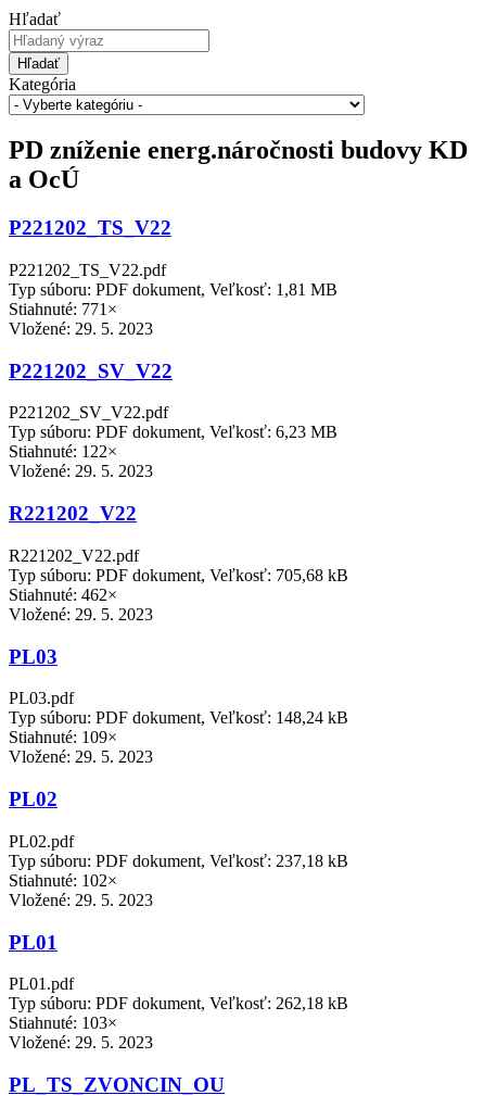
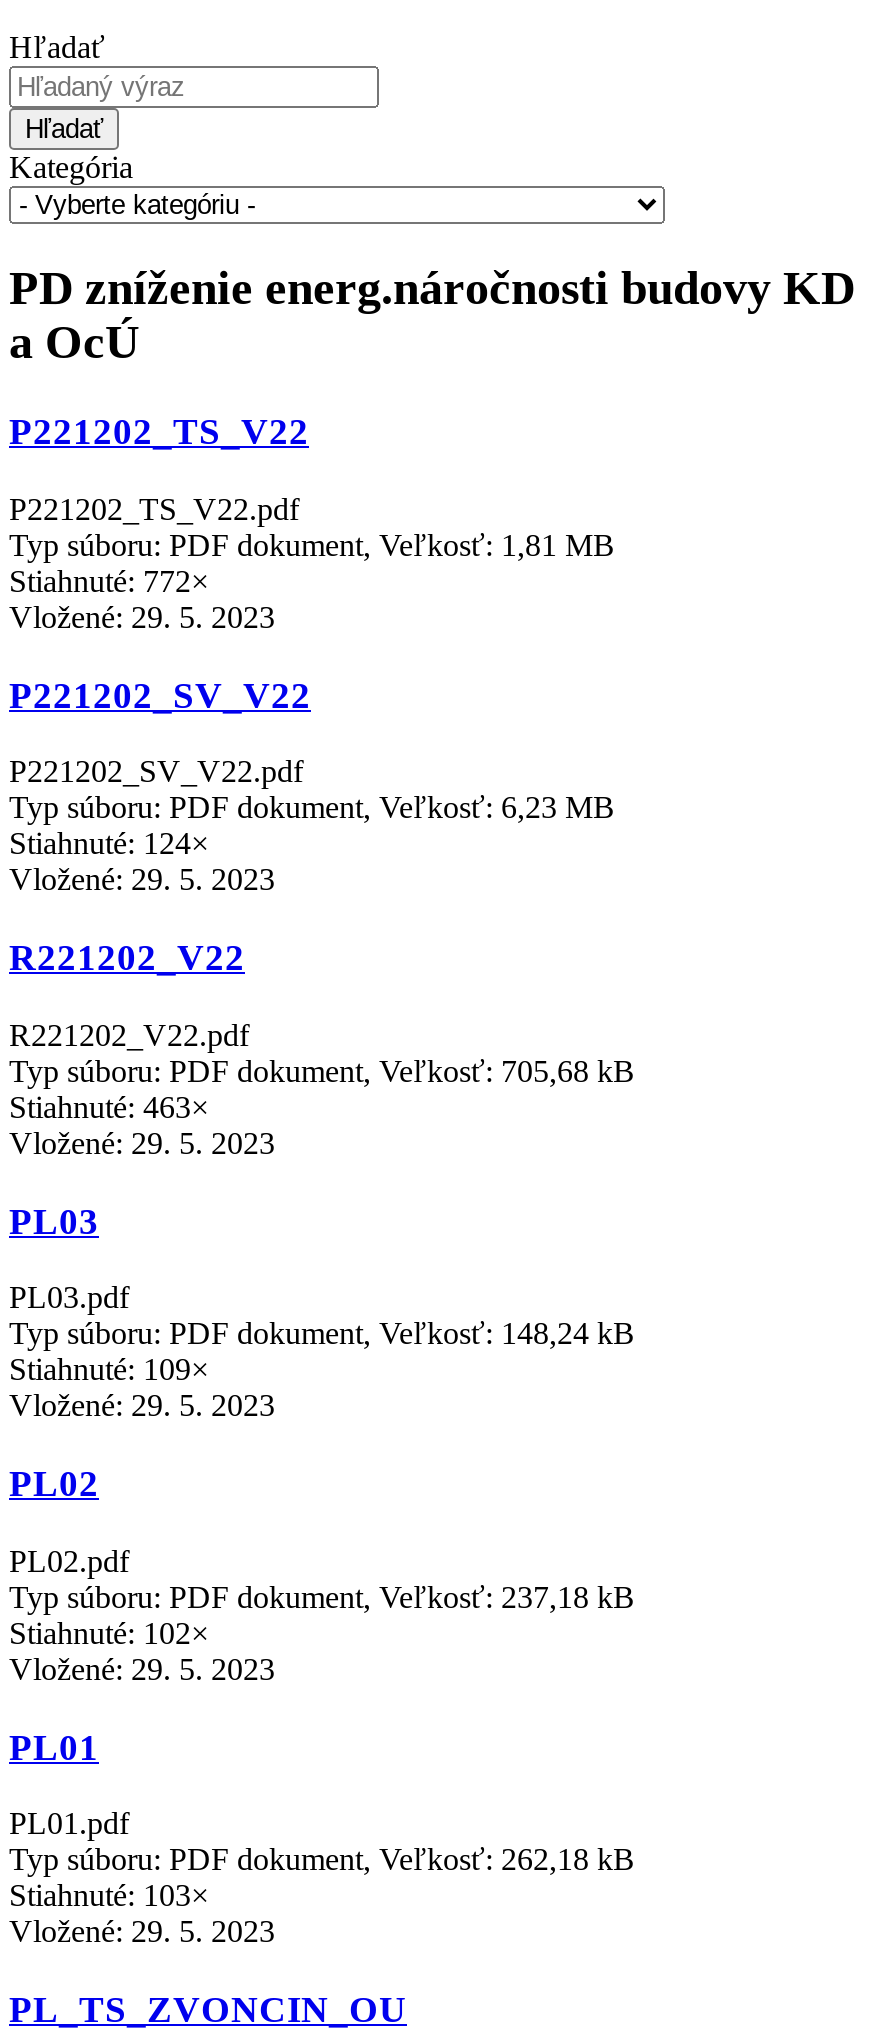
- Stiahnuté: 771×
+ Stiahnuté: 772×

- Stiahnuté: 122×
+ Stiahnuté: 124×

- Stiahnuté: 462×
+ Stiahnuté: 463×
